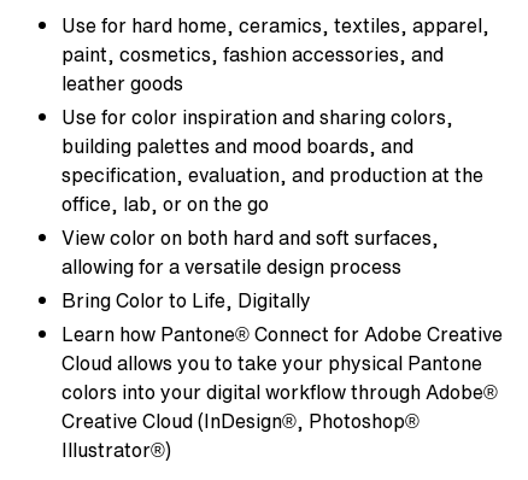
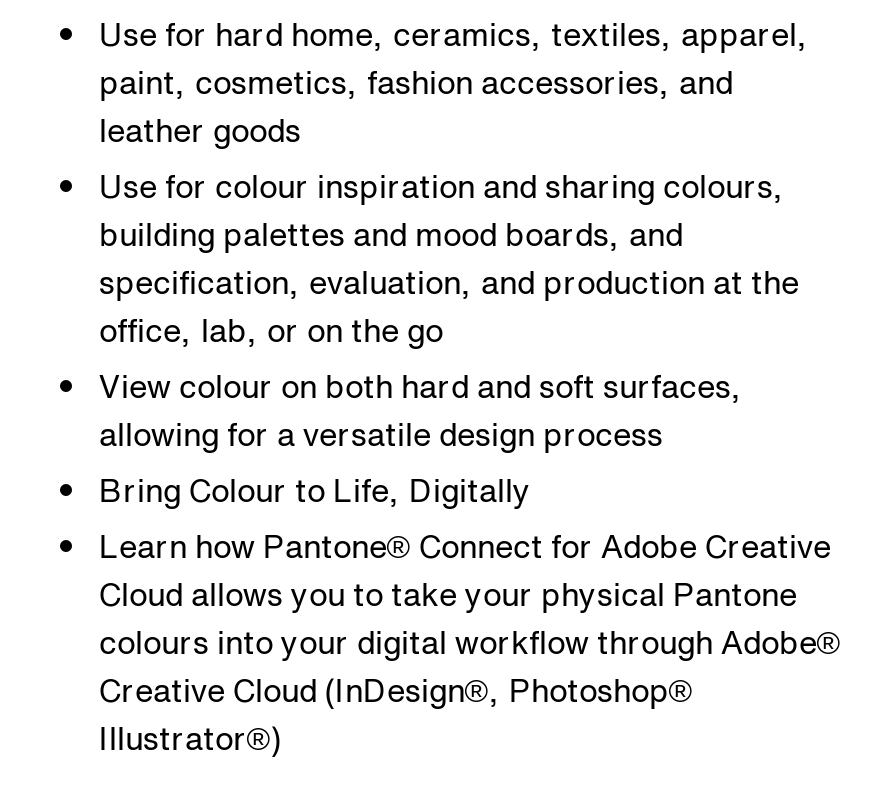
- Use for color inspiration and sharing colors,
+ Use for colour inspiration and sharing colours,

- View color on both hard and soft surfaces,
+ View colour on both hard and soft surfaces,

- Bring Color to Life, Digitally
+ Bring Colour to Life, Digitally

- colors into your digital workflow through Adobe®
+ colours into your digital workflow through Adobe®
